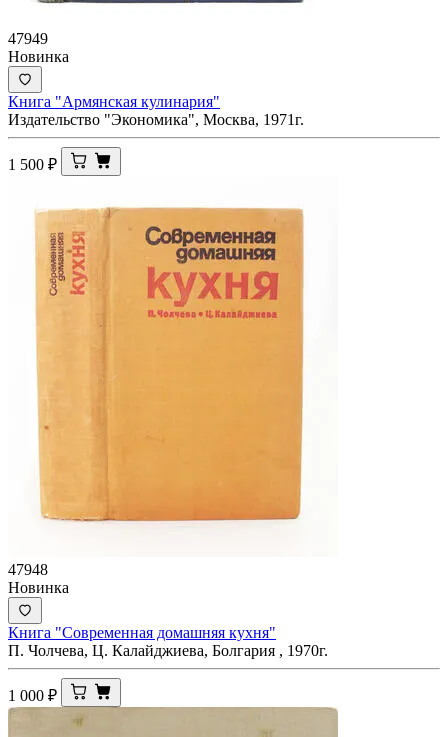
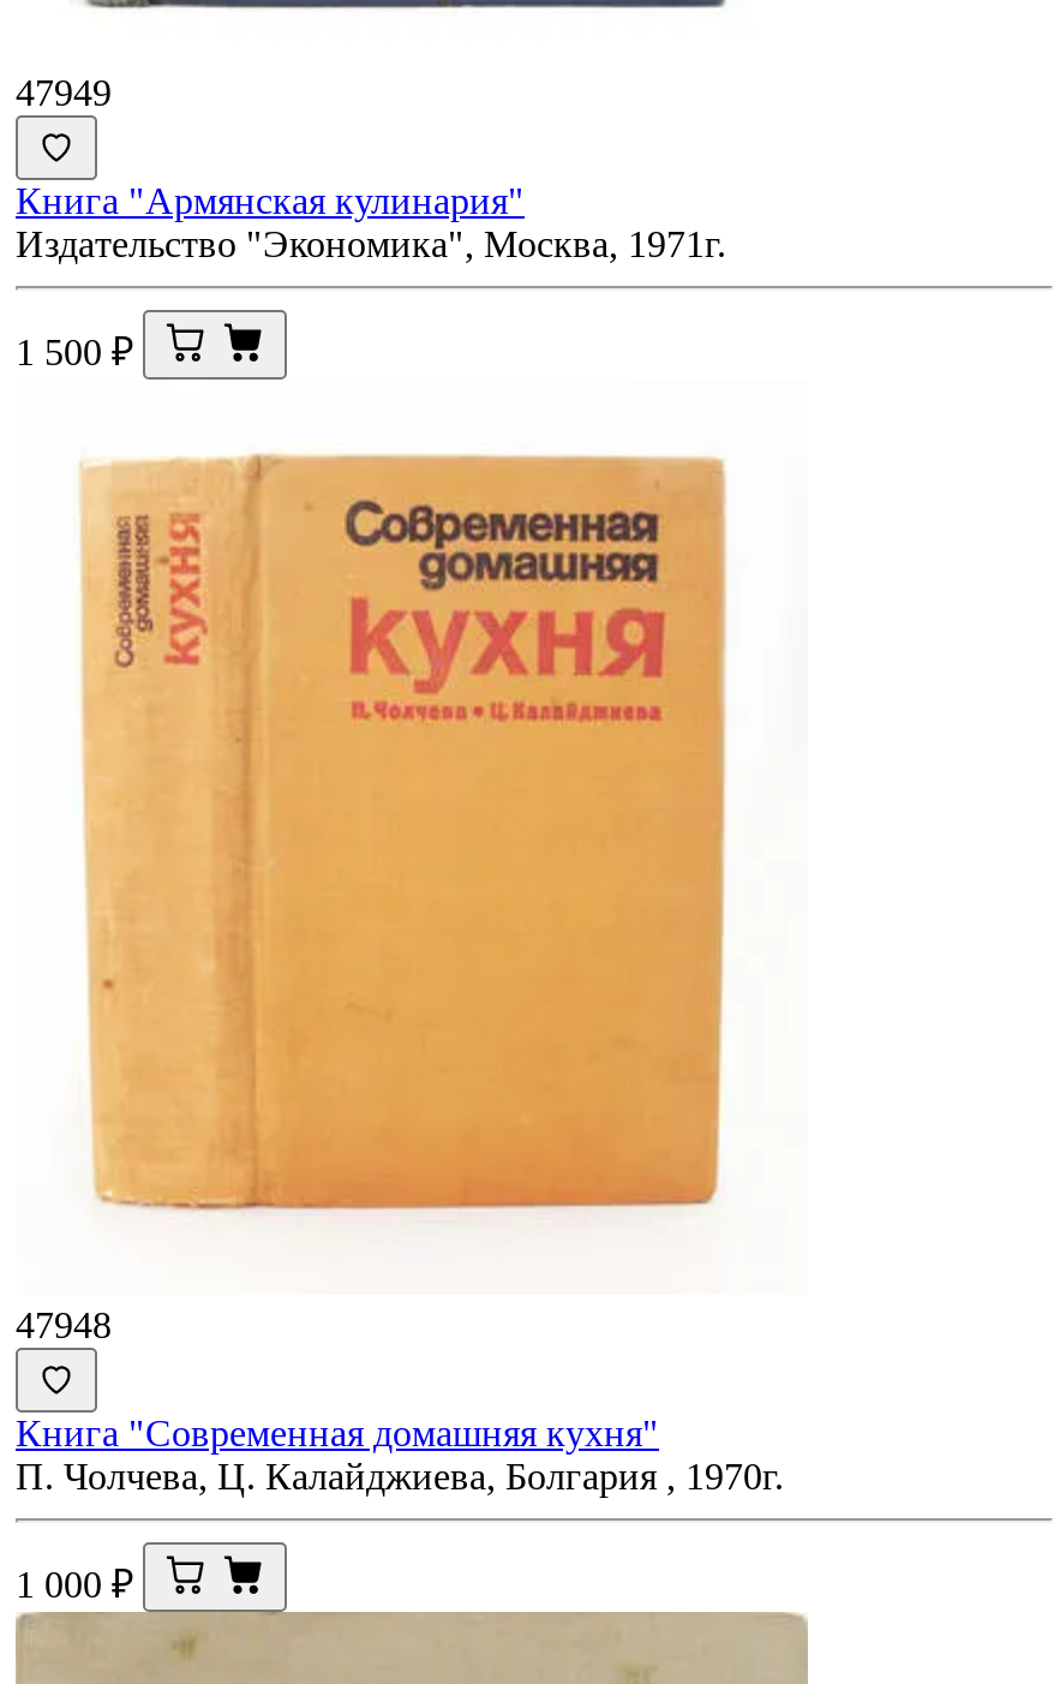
- Новинка

- Новинка
